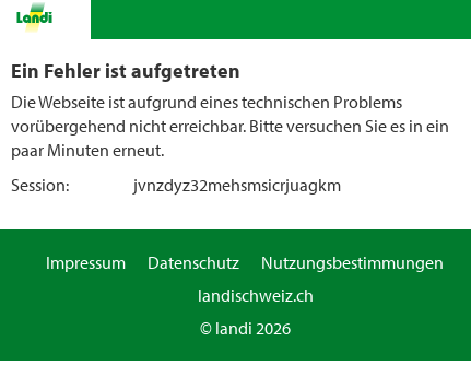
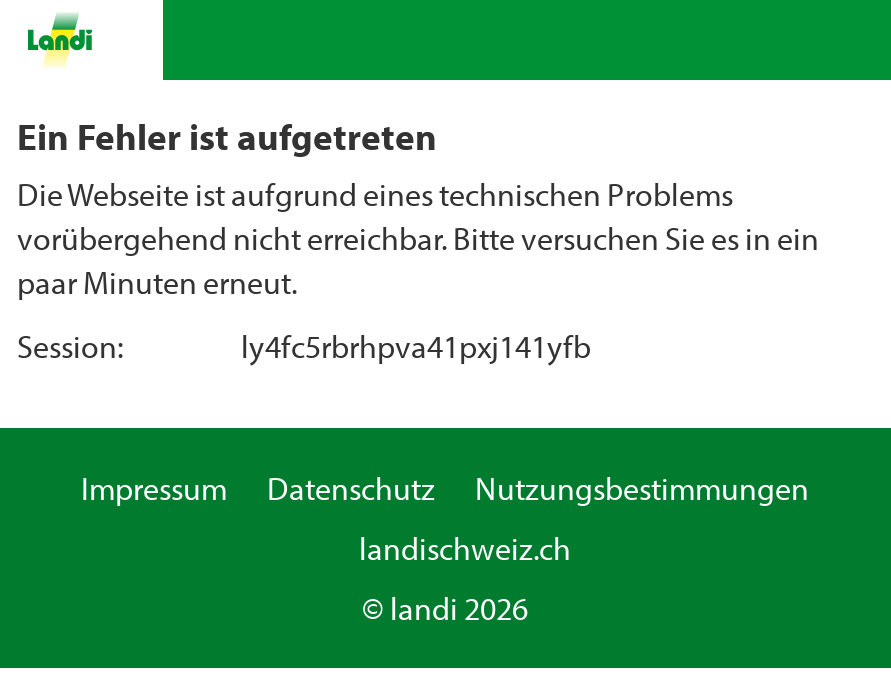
- jvnzdyz32mehsmsicrjuagkm
+ ly4fc5rbrhpva41pxj141yfb
